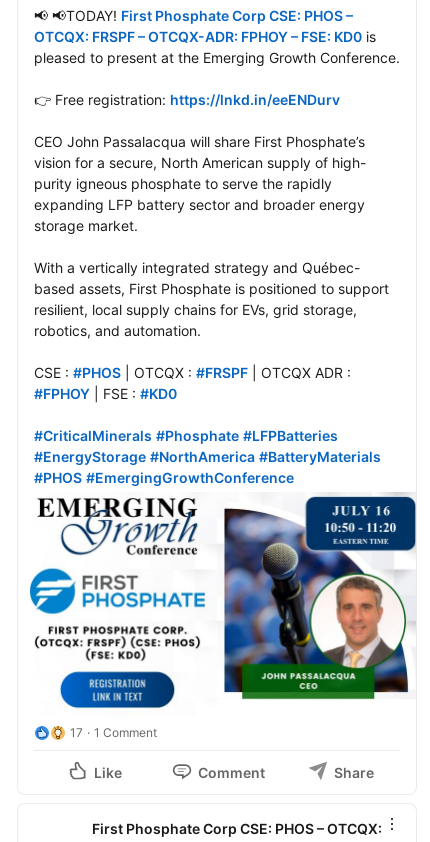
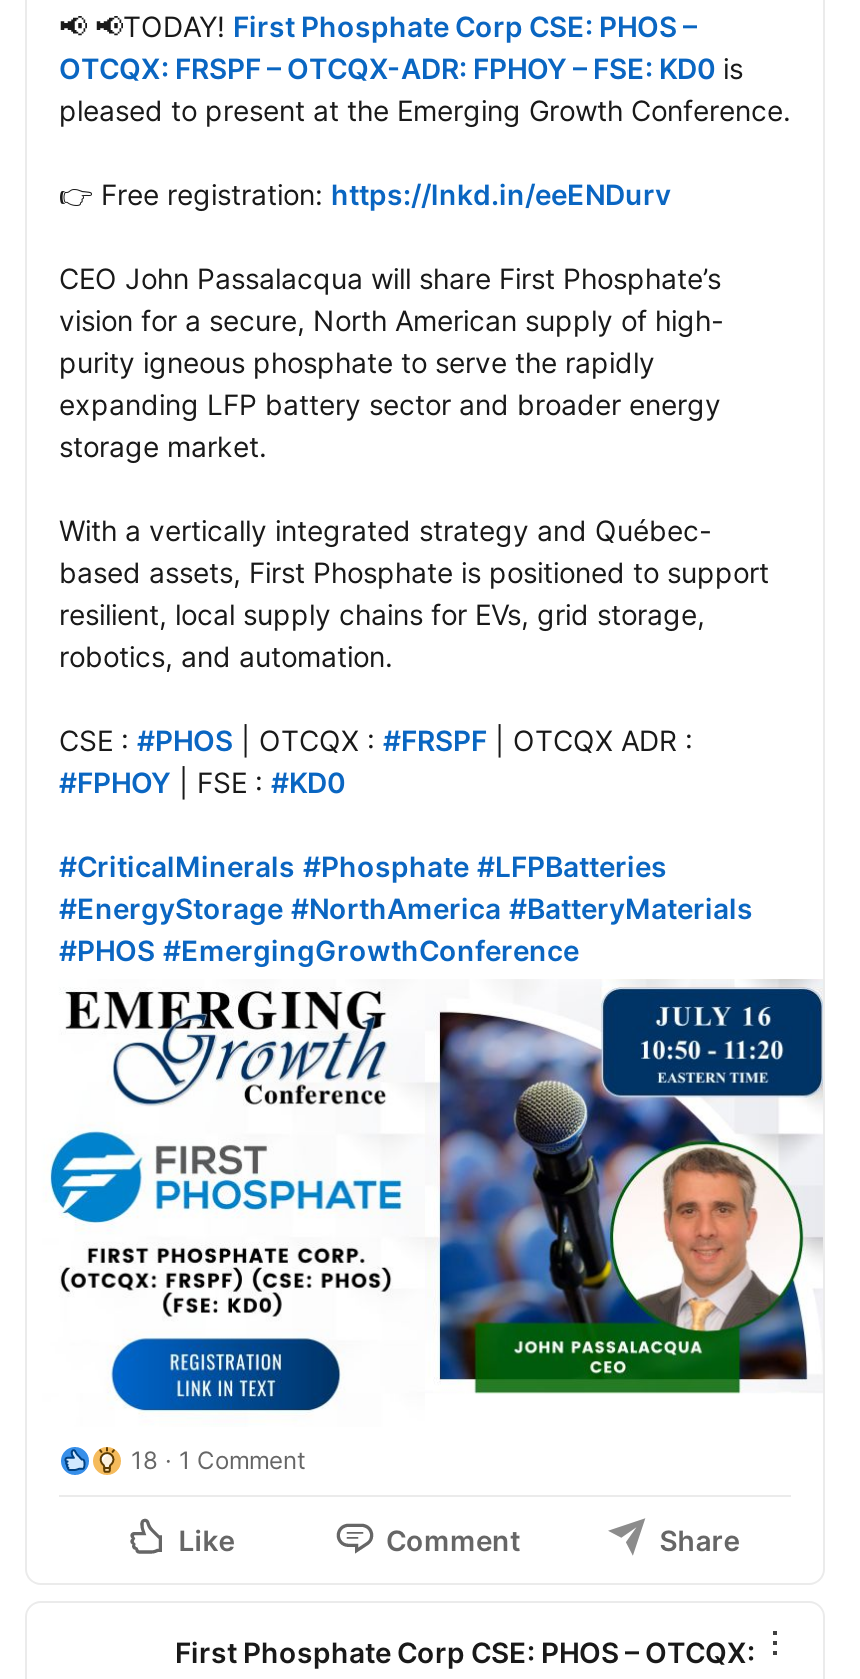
- 17 1 Comment
+ 18 1 Comment
